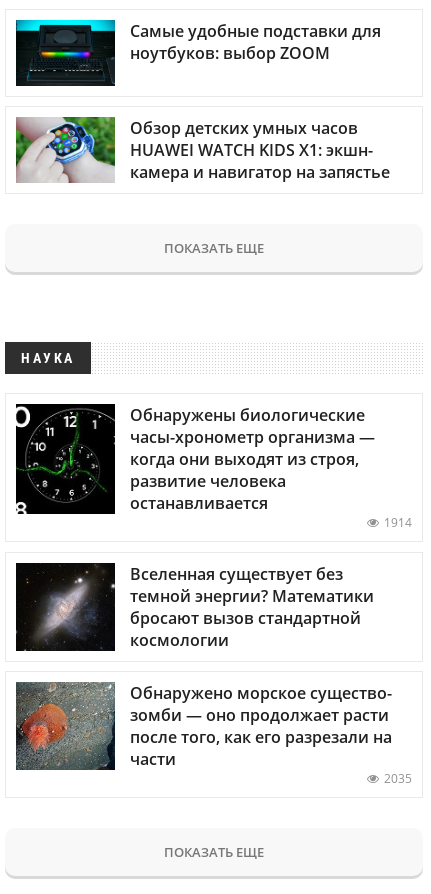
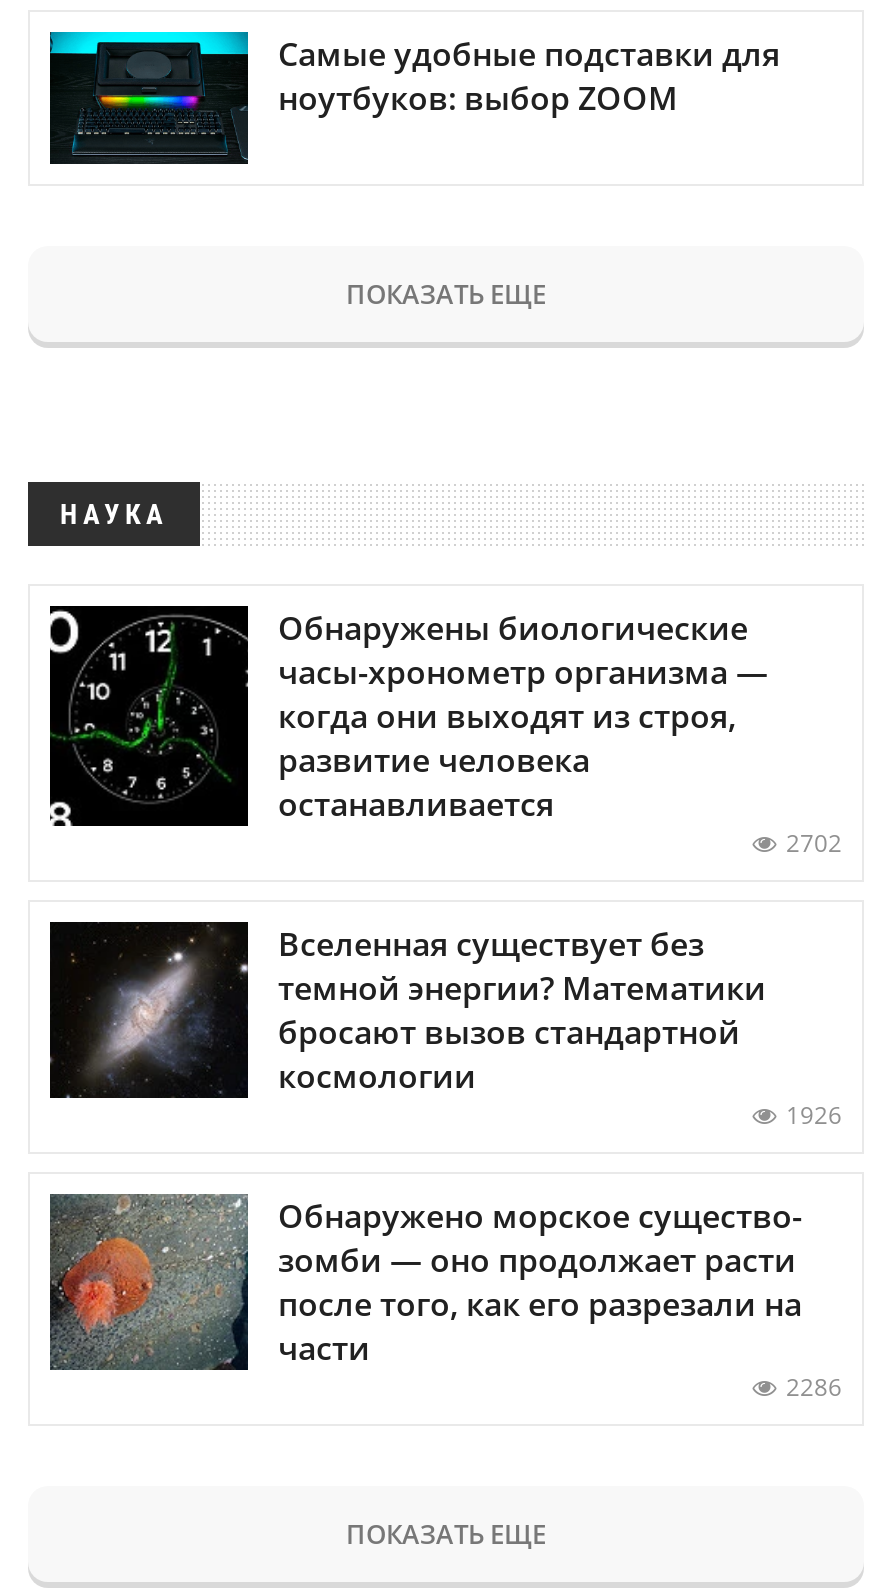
- [image]
- Обзор детских умных часов
- HUAWEI WATCH KIDS X1: экшн-
- камера и навигатор на запястье

moved up: [image] | ПОКАЗАТЬ ЕЩЕ | НАУКА | Обнаружены биологические | часы-хронометр организма — | когда они выходят из строя, | развитие человека | останавливается

- 1914
+ 2702

moved up: [image] | Вселенная существует без | темной энергии? Математики | бросают вызов стандартной | космологии

+ 1926

- 2035
+ 2286
